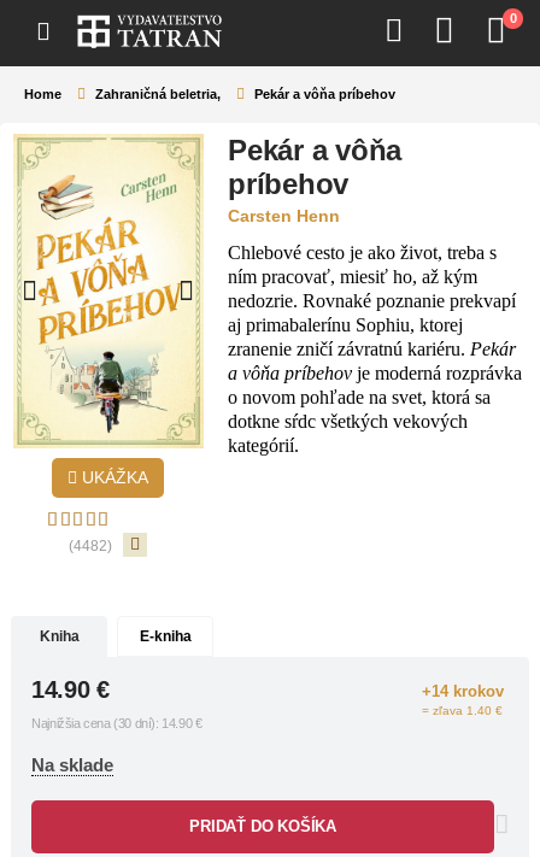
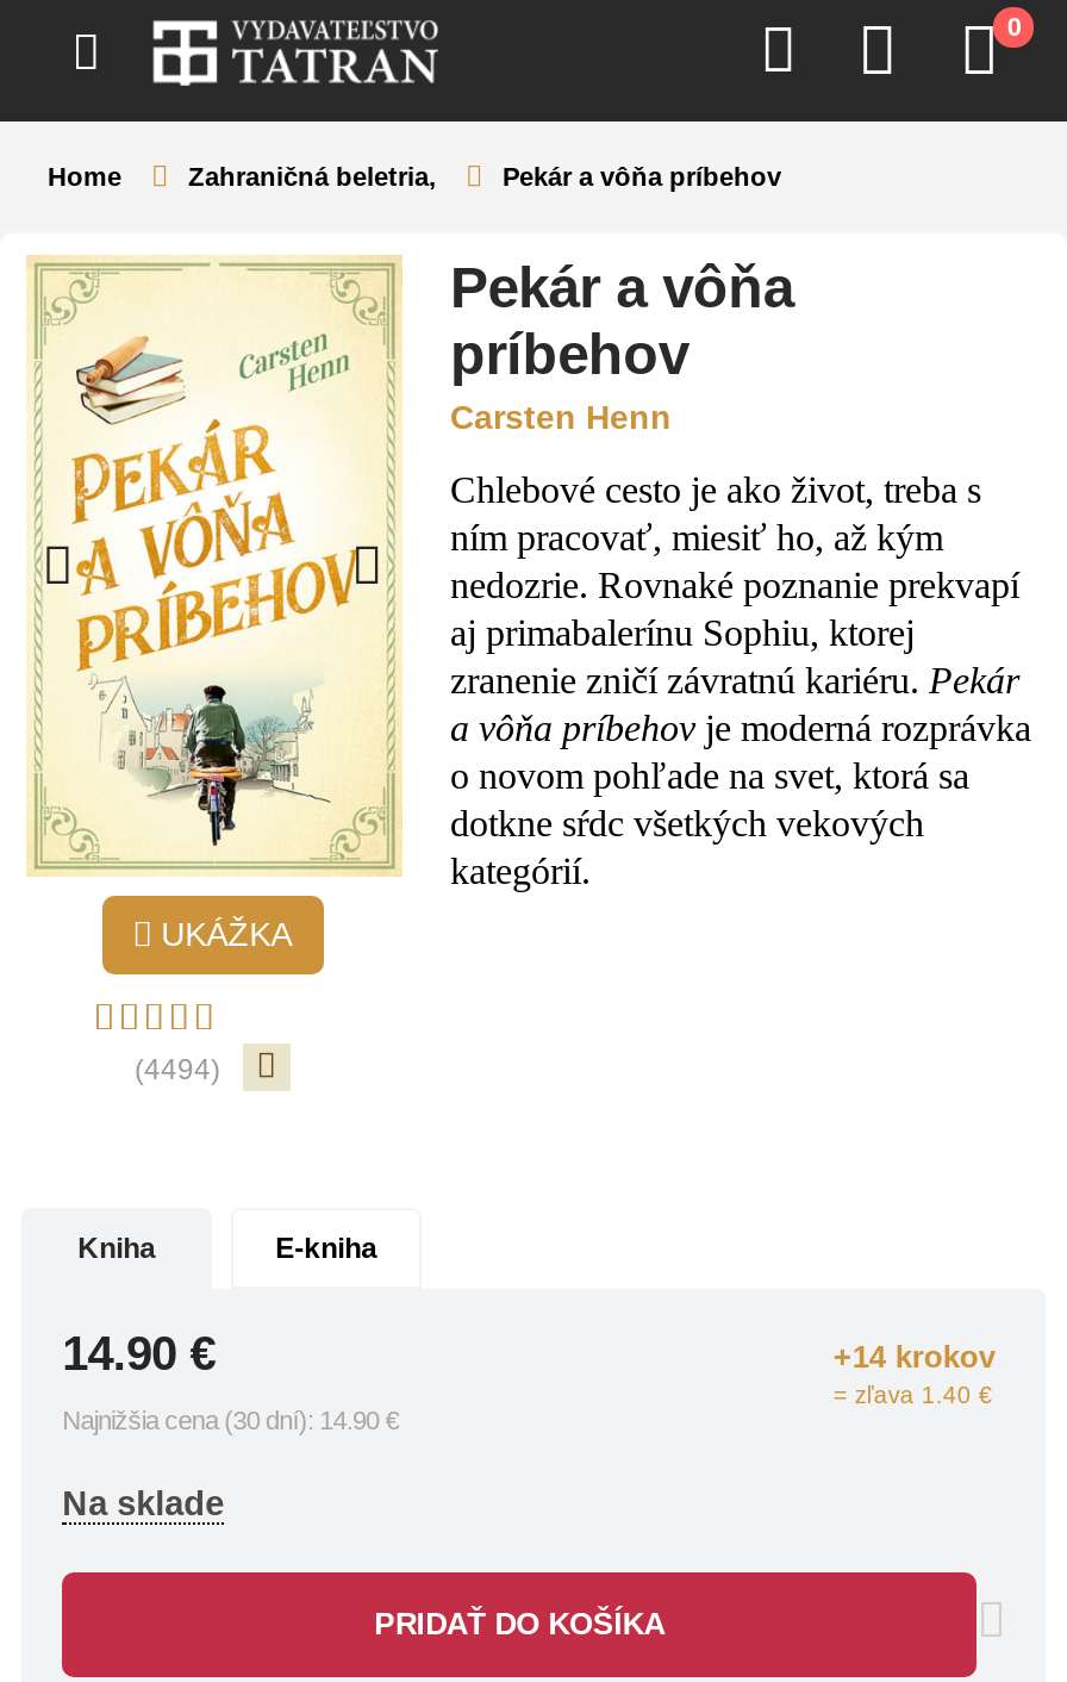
- (4482)
+ (4494)
